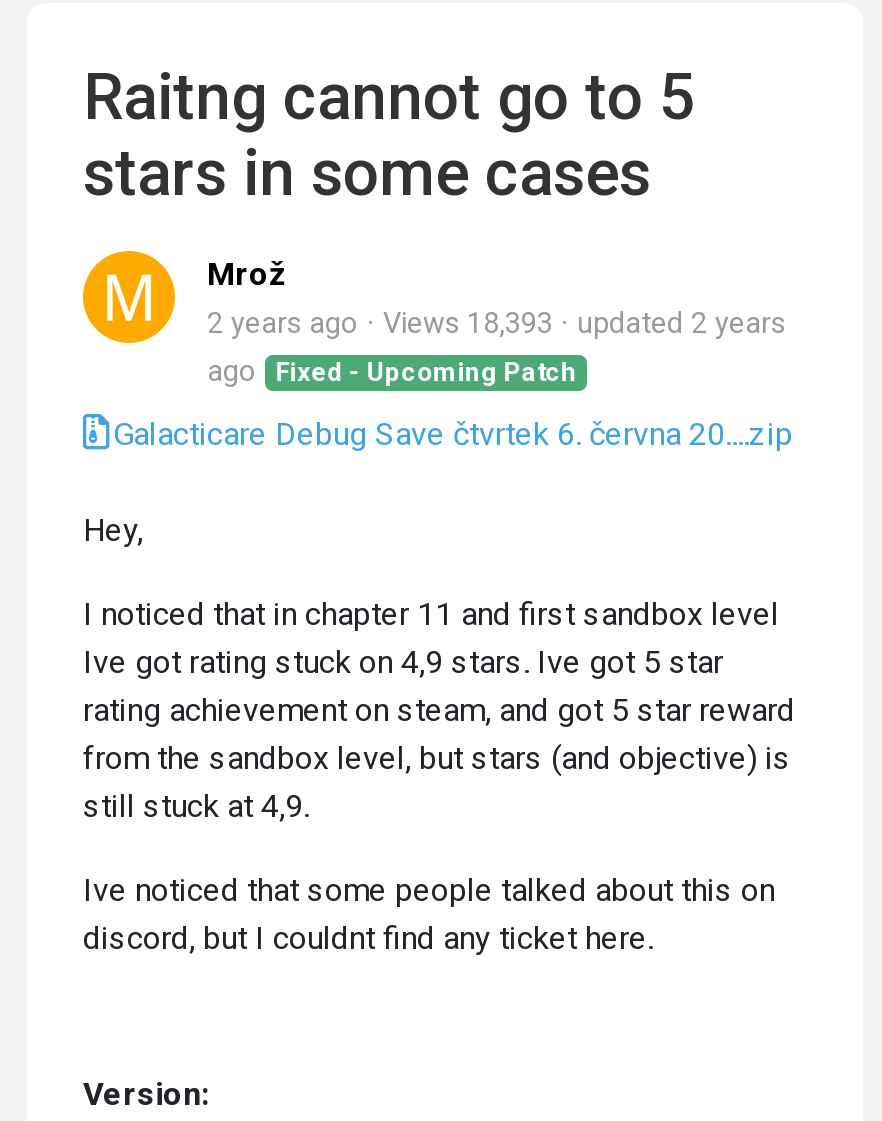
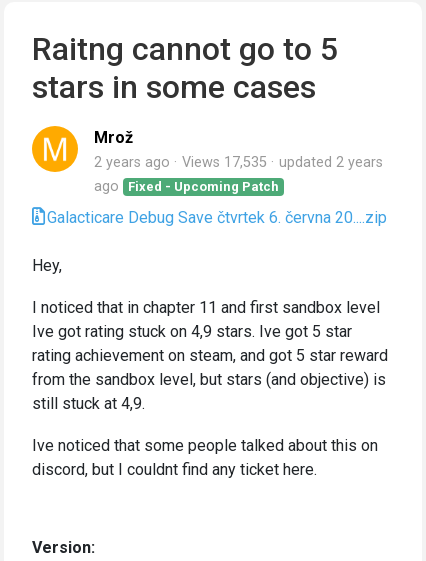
- 2 years ago Views 18,393 updated 2 years
+ 2 years ago Views 17,535 updated 2 years
